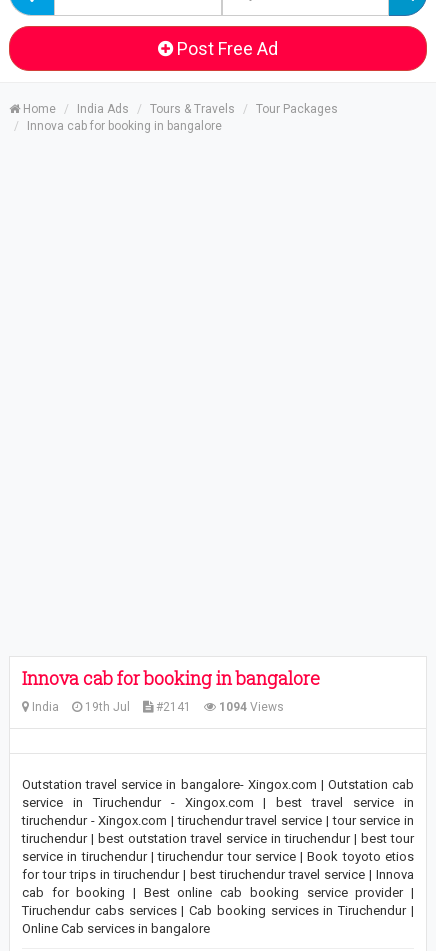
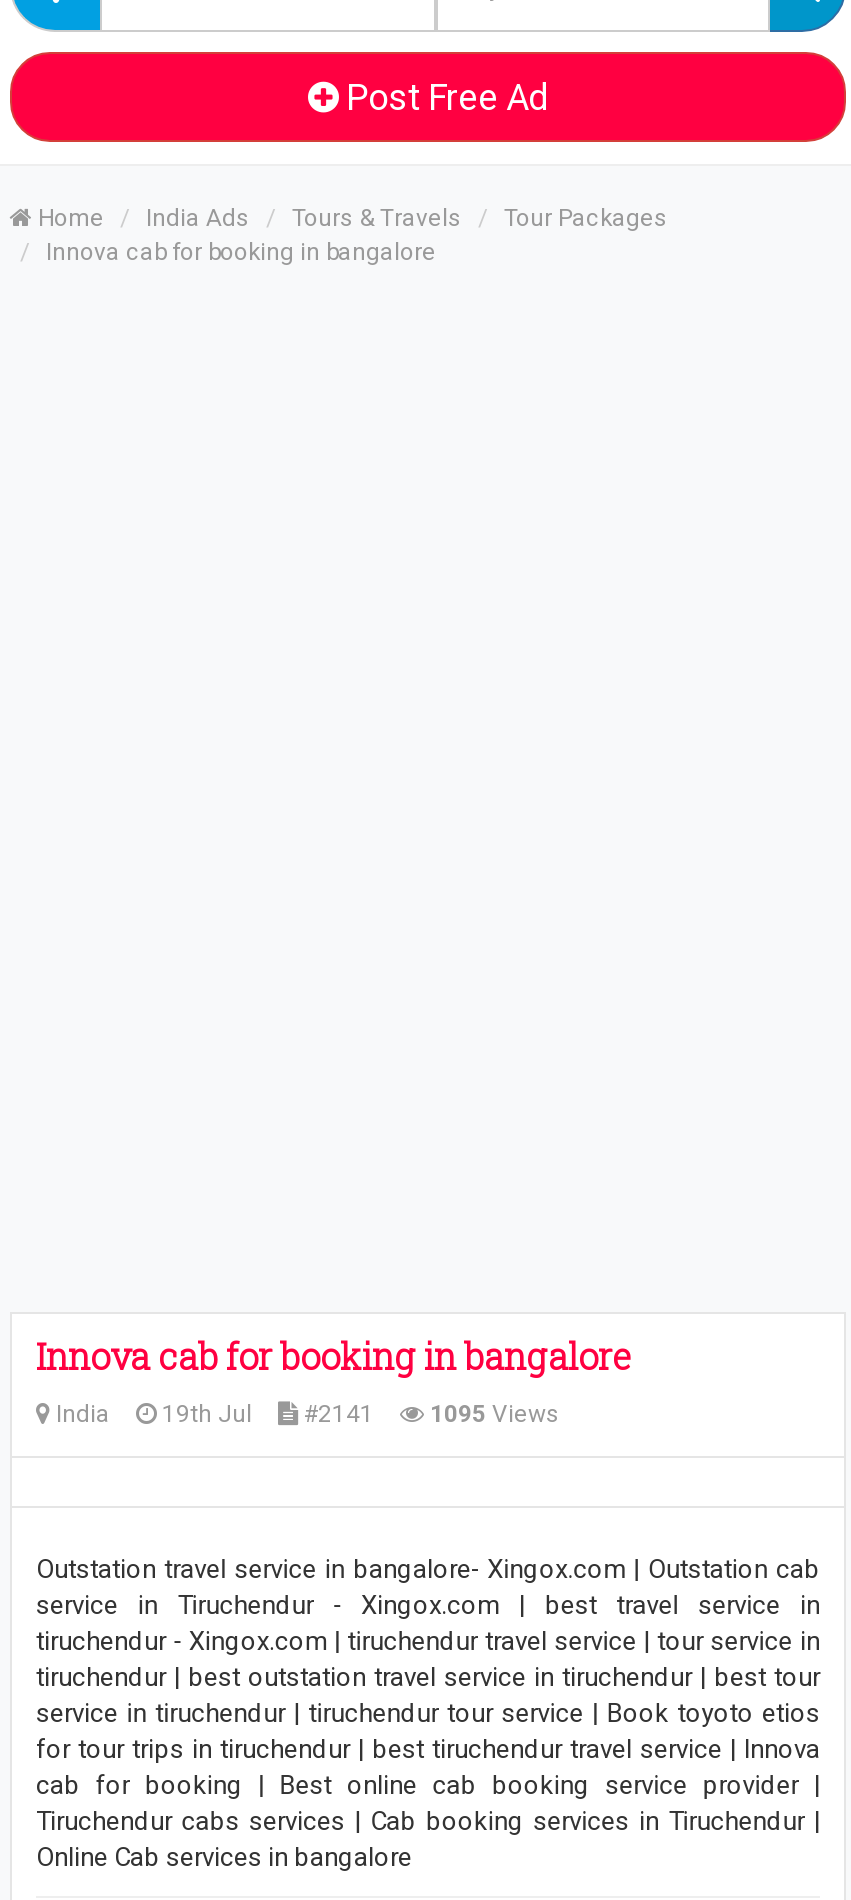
- India 19th Jul #2141 1094 Views
+ India 19th Jul #2141 1095 Views
